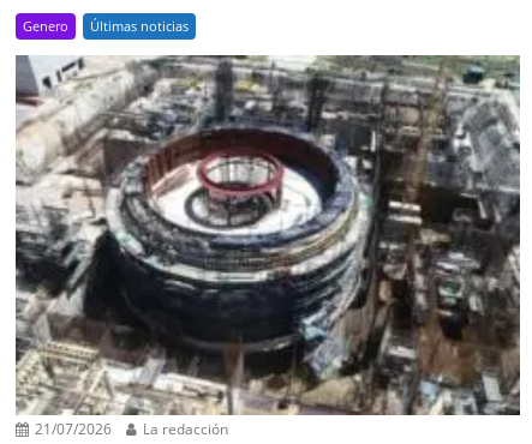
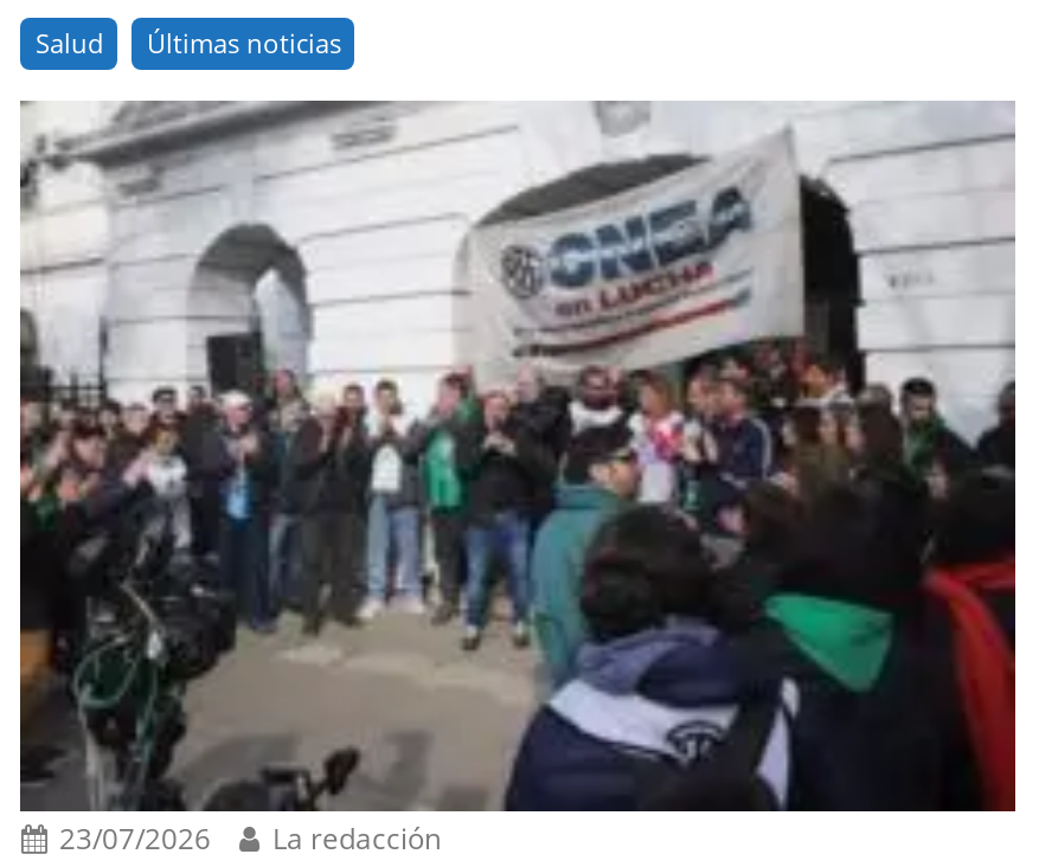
- Genero
+ Salud

- [image]
- 21/07/2026 La redacción
+ [image]
+ 23/07/2026 La redacción
